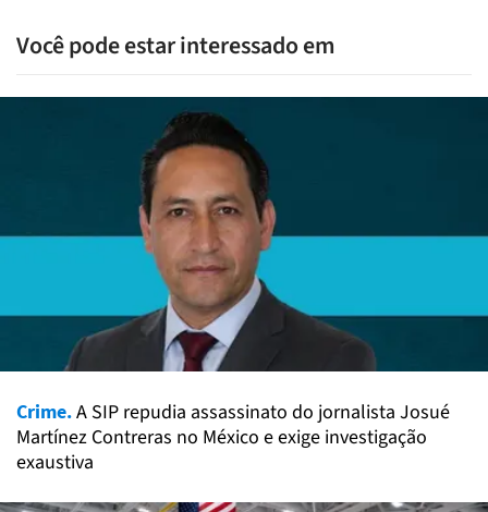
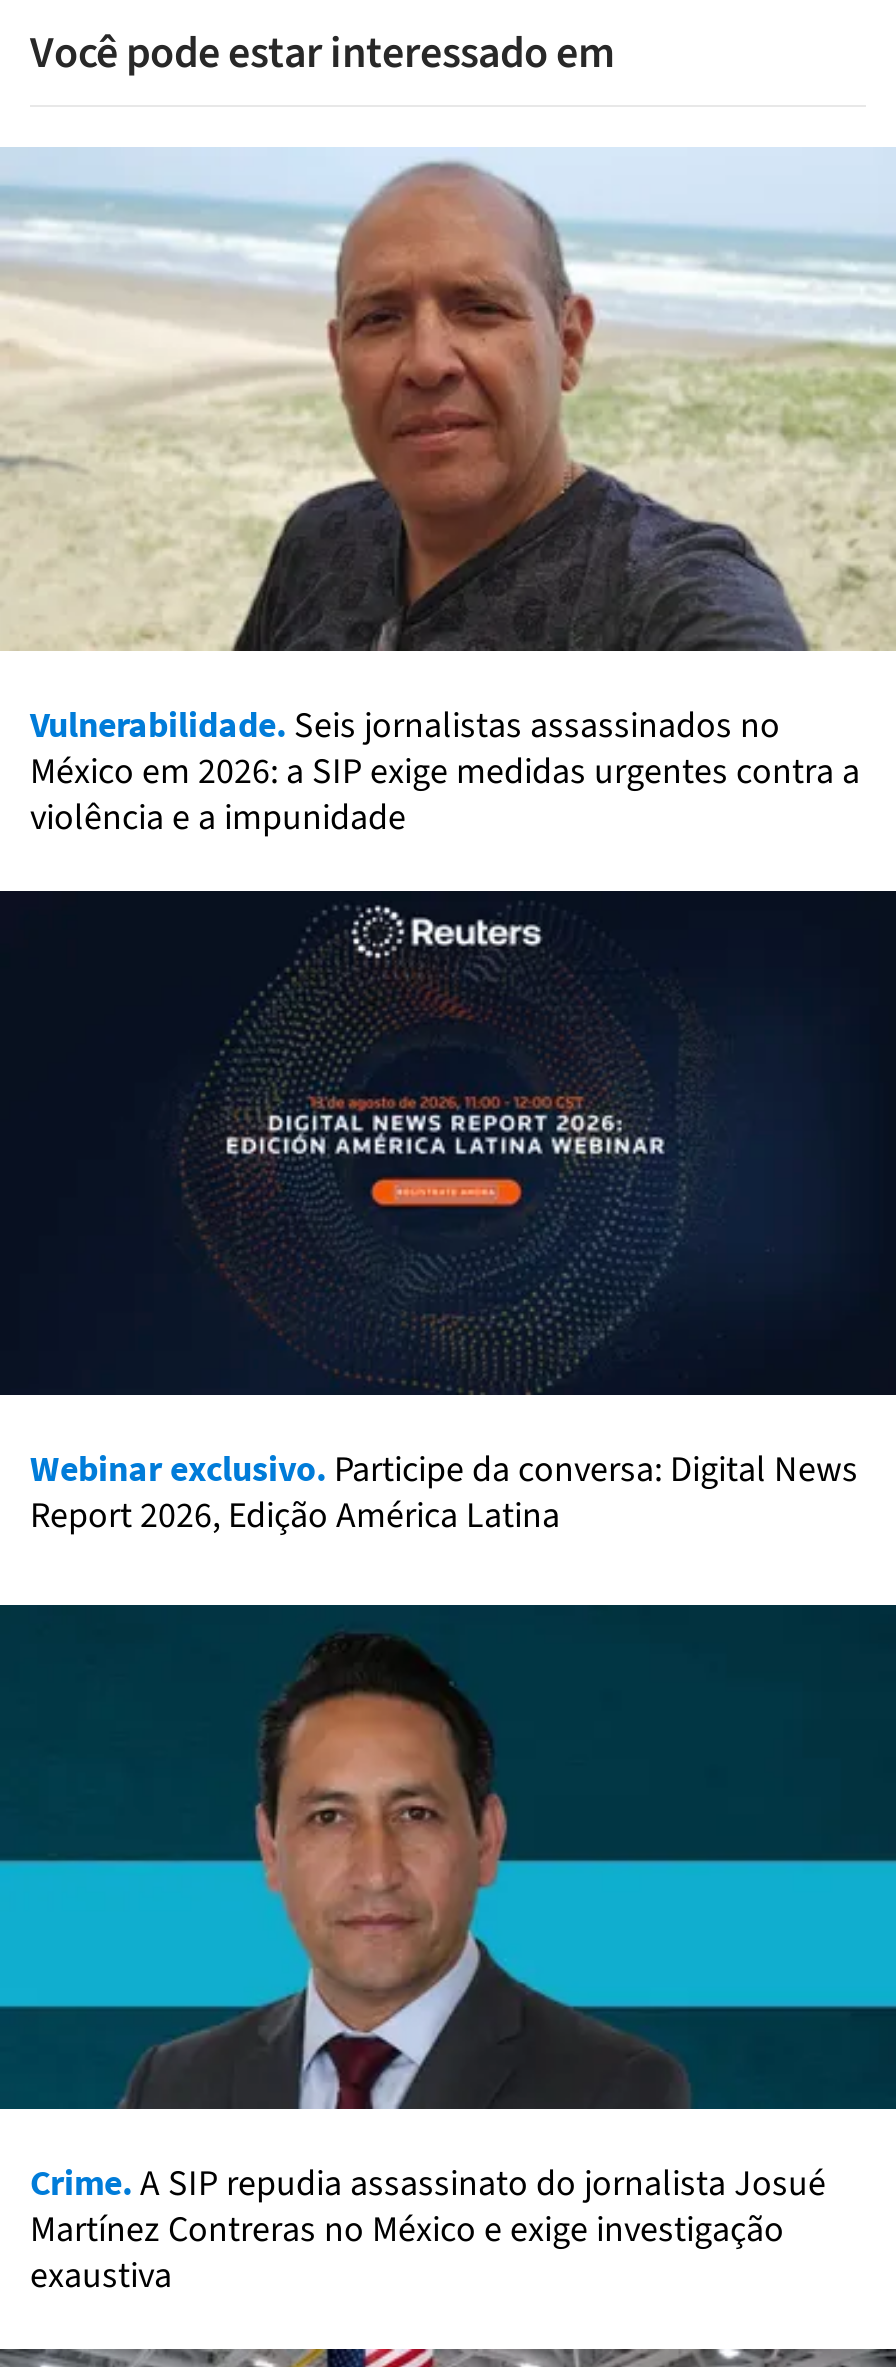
+ [image]
+ Vulnerabilidade. Seis jornalistas assassinados no
+ México em 2026: a SIP exige medidas urgentes contra a
+ violência e a impunidade

+ [image]
+ Webinar exclusivo. Participe da conversa: Digital News
+ Report 2026, Edição América Latina
